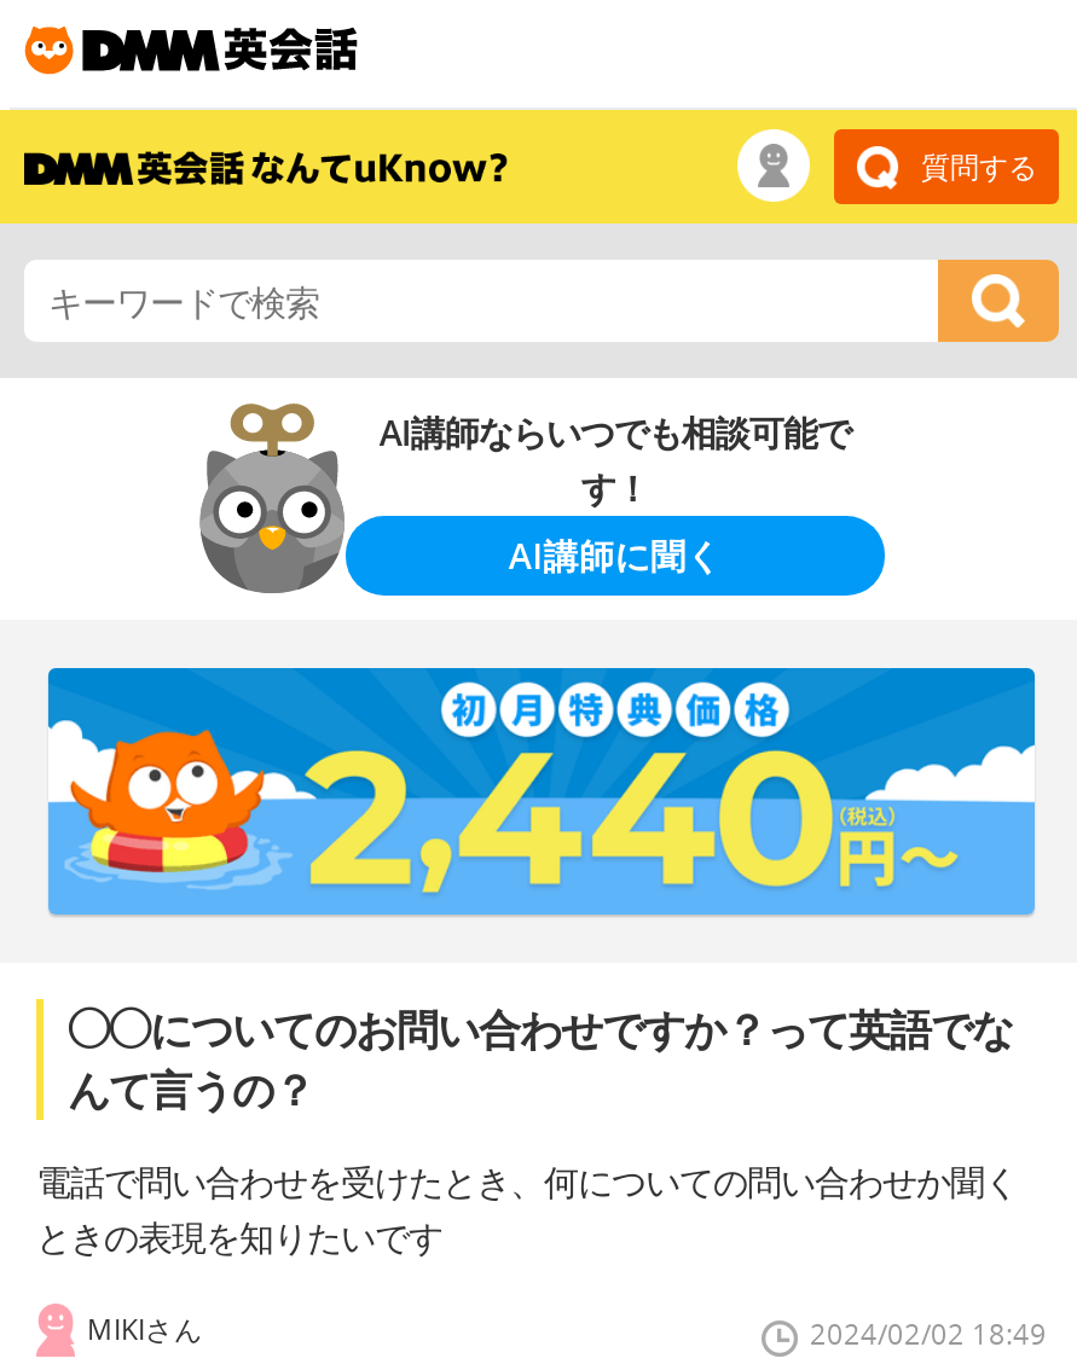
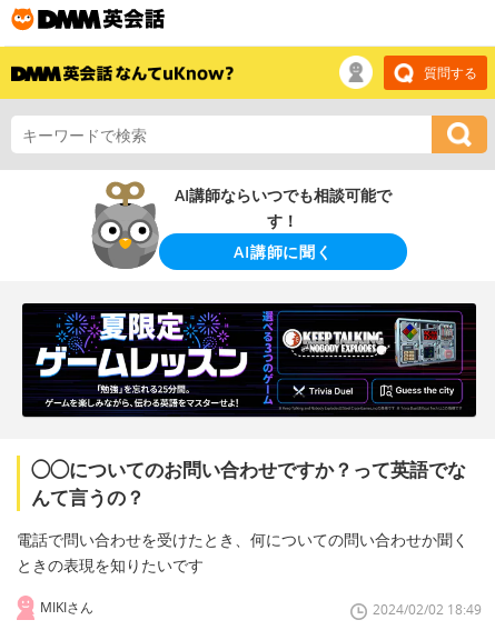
- [image]
+ [image]
